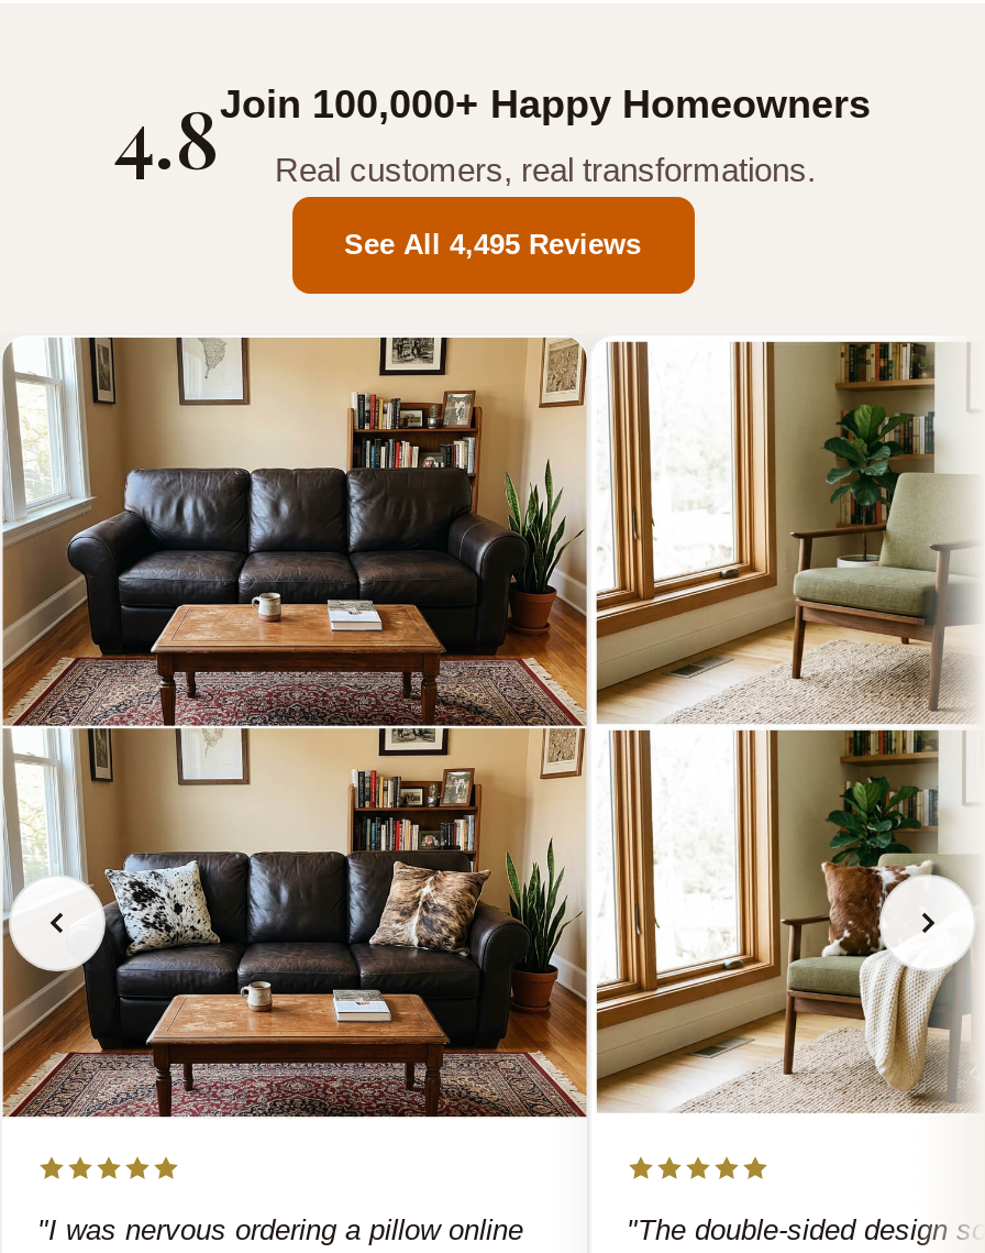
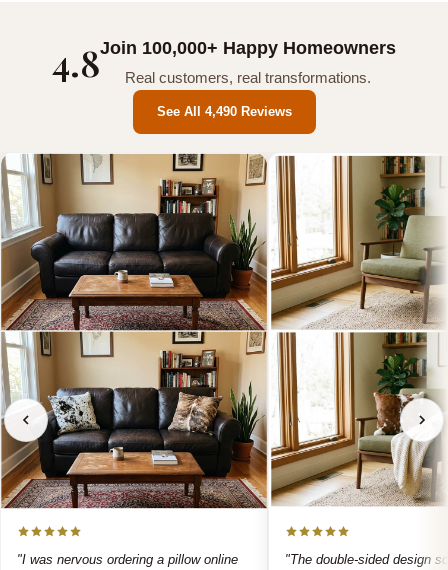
- See All 4,495 Reviews
+ See All 4,490 Reviews
